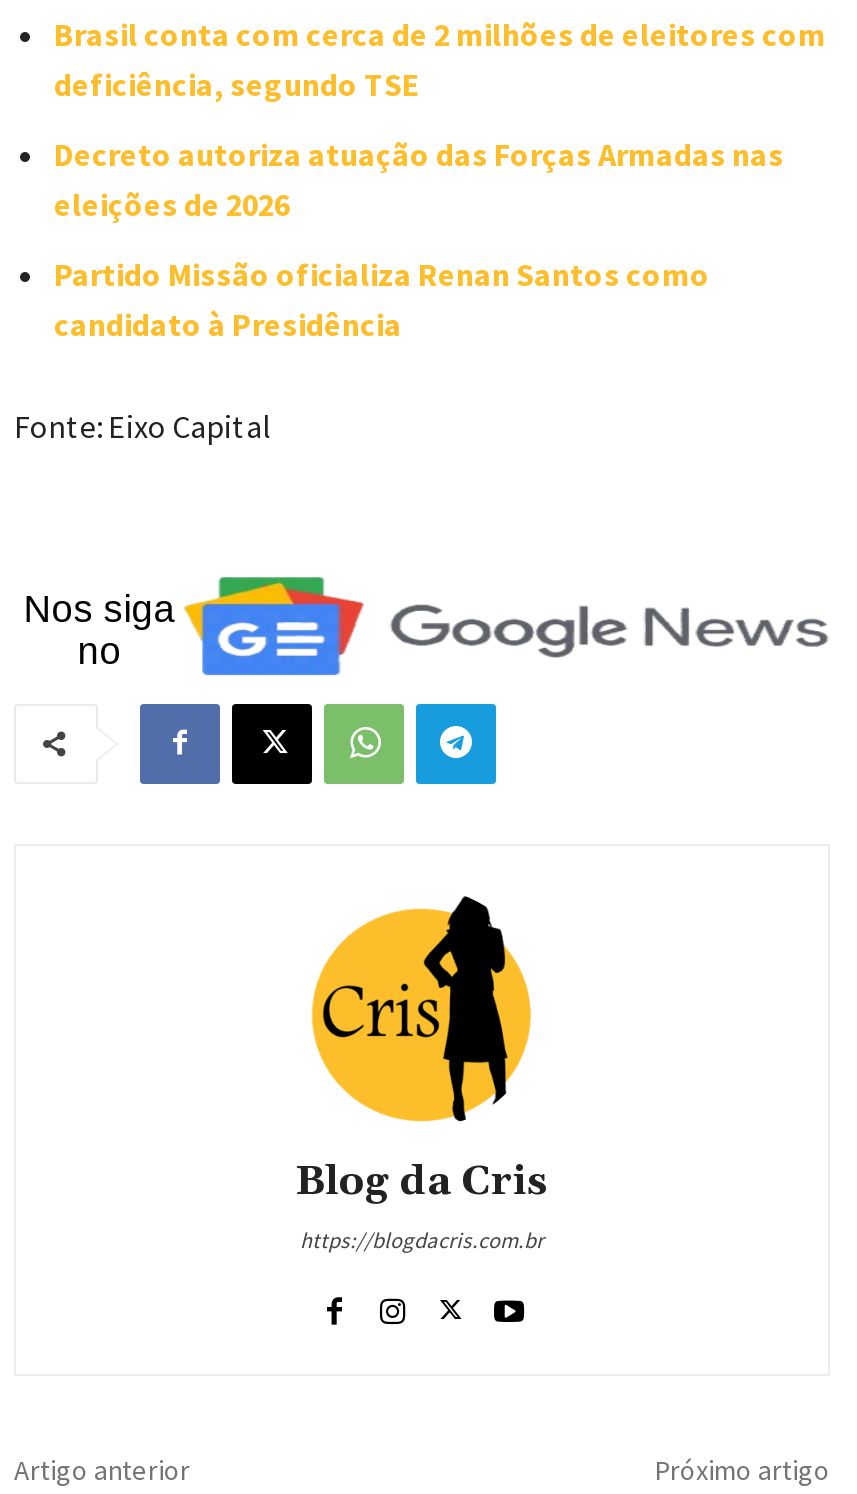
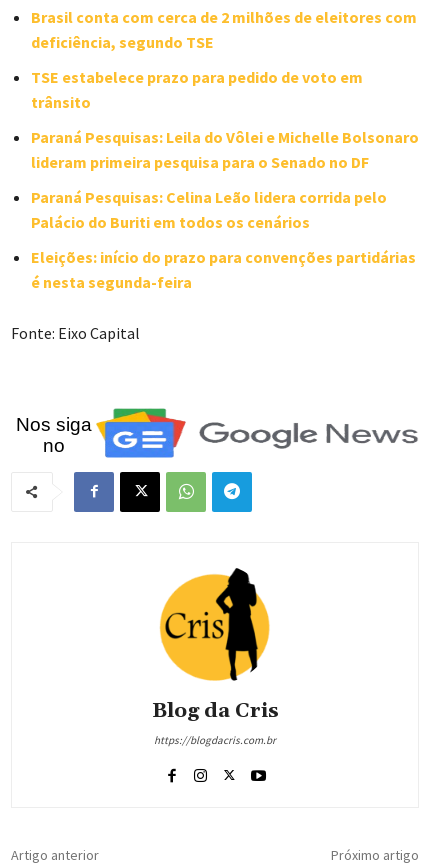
- Decreto autoriza atuação das Forças Armadas nas
- eleições de 2026
- Partido Missão oficializa Renan Santos como
- candidato à Presidência
+ TSE estabelece prazo para pedido de voto em
+ trânsito
+ Paraná Pesquisas: Leila do Vôlei e Michelle Bolsonaro
+ lideram primeira pesquisa para o Senado no DF
+ Paraná Pesquisas: Celina Leão lidera corrida pelo
+ Palácio do Buriti em todos os cenários
+ Eleições: início do prazo para convenções partidárias
+ é nesta segunda-feira
